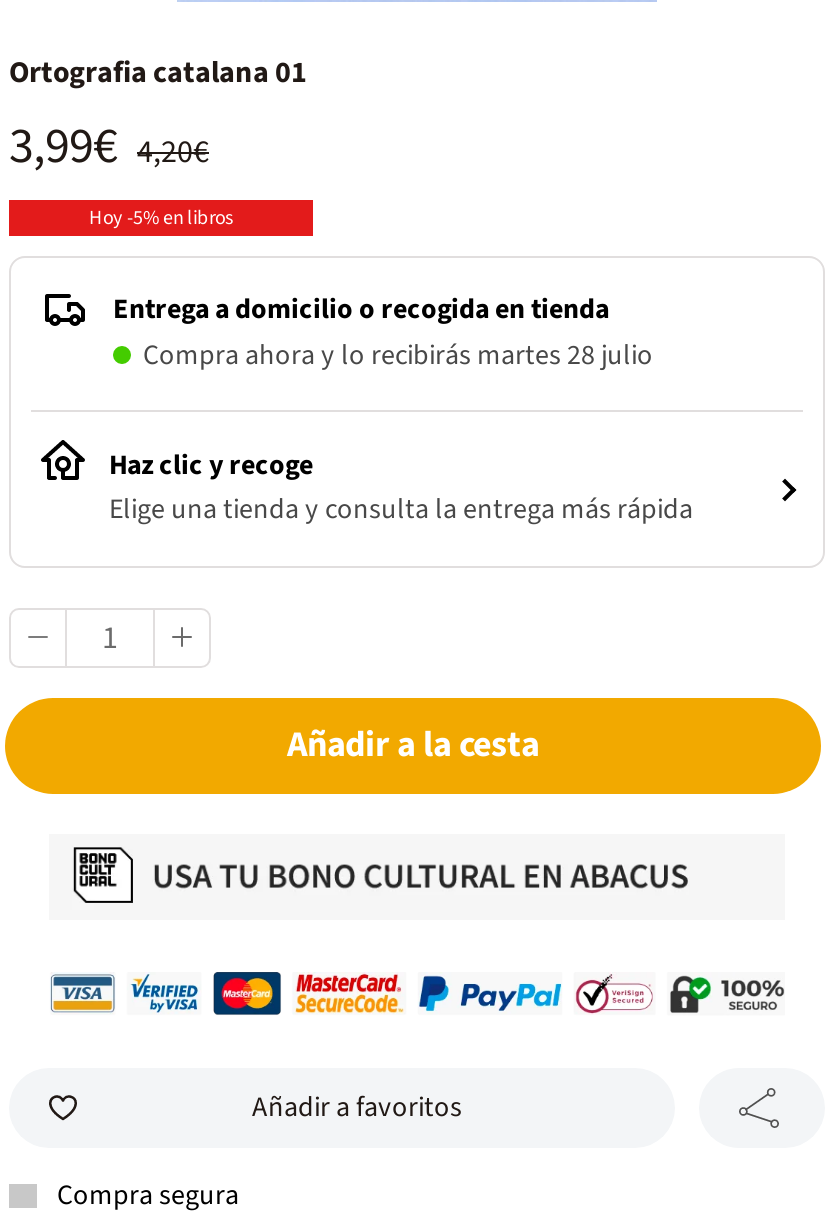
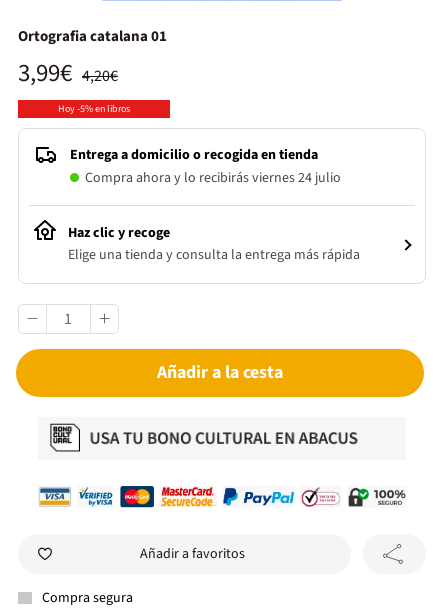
- Compra ahora y lo recibirás martes 28 julio
+ Compra ahora y lo recibirás viernes 24 julio
